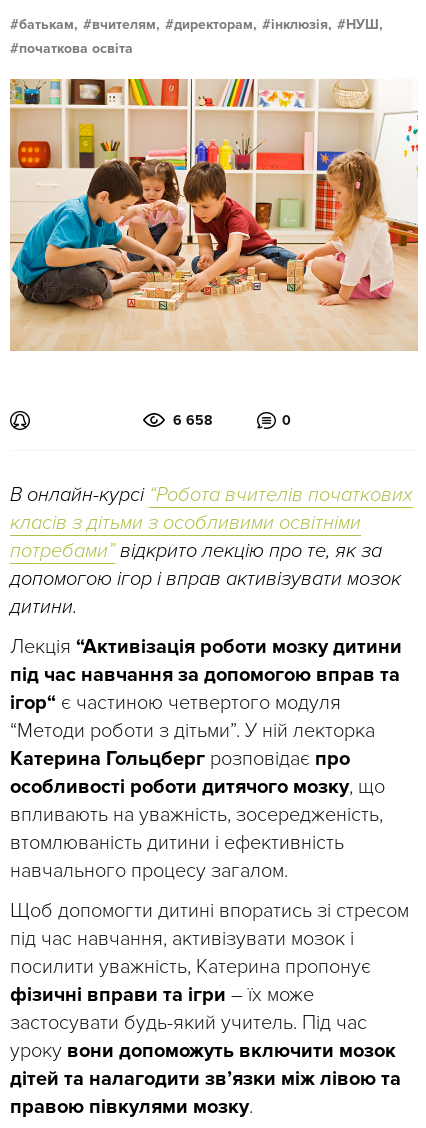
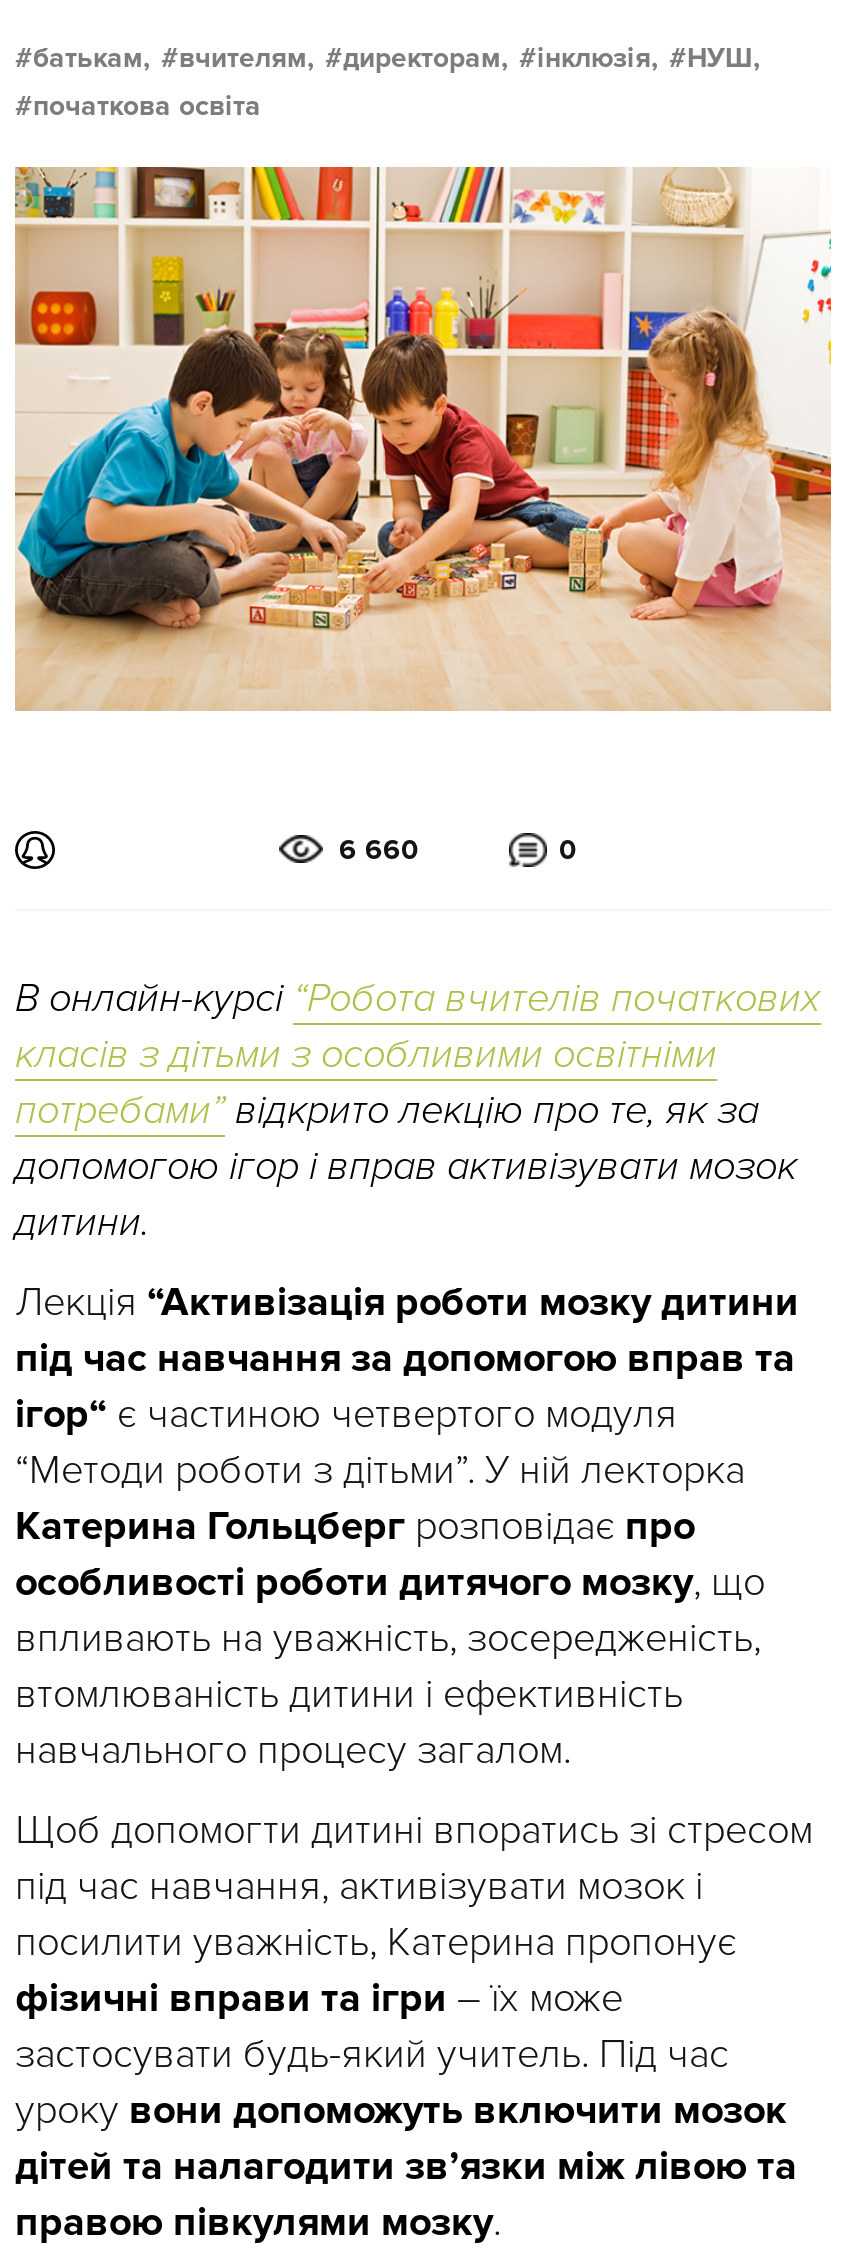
- 6 658
+ 6 660
